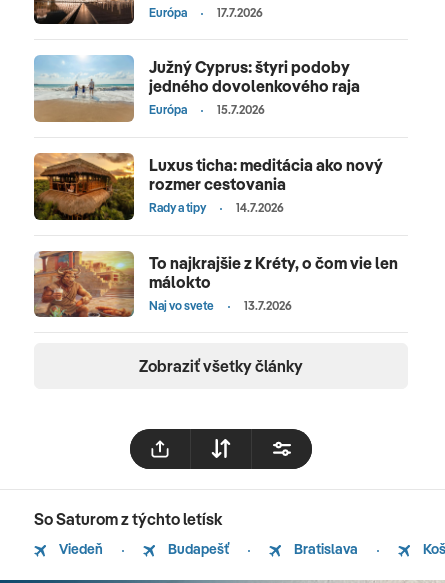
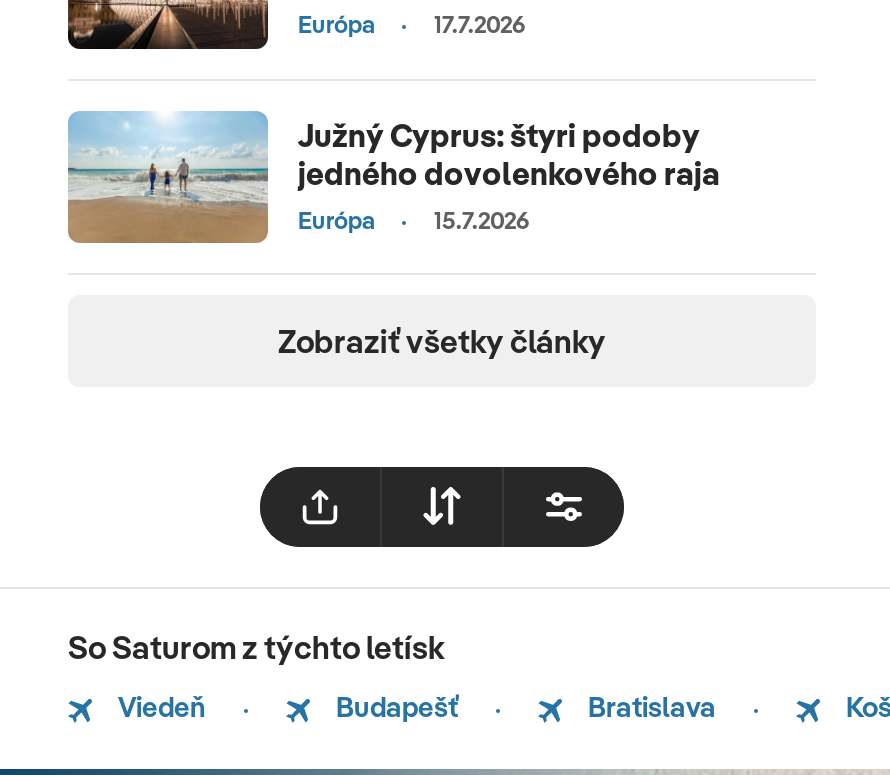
- [image]
- Luxus ticha: meditácia ako nový
- rozmer cestovania
- Rady a tipy
- 14.7.2026
- To najkrajšie z Kréty, o čom vie len
- málokto
- Naj vo svete
- 13.7.2026

- [image]
